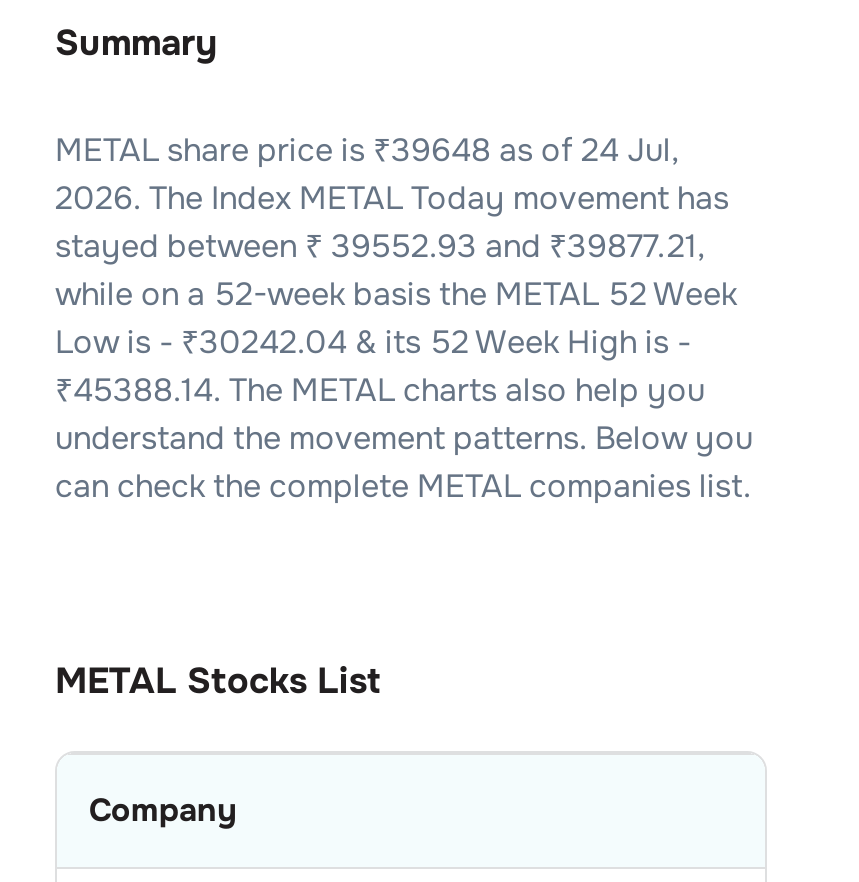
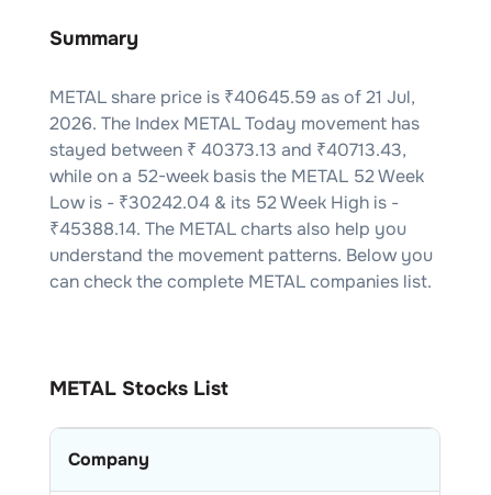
- METAL share price is ₹39648 as of 24 Jul,
+ METAL share price is ₹40645.59 as of 21 Jul,

- stayed between ₹ 39552.93 and ₹39877.21,
+ stayed between ₹ 40373.13 and ₹40713.43,
